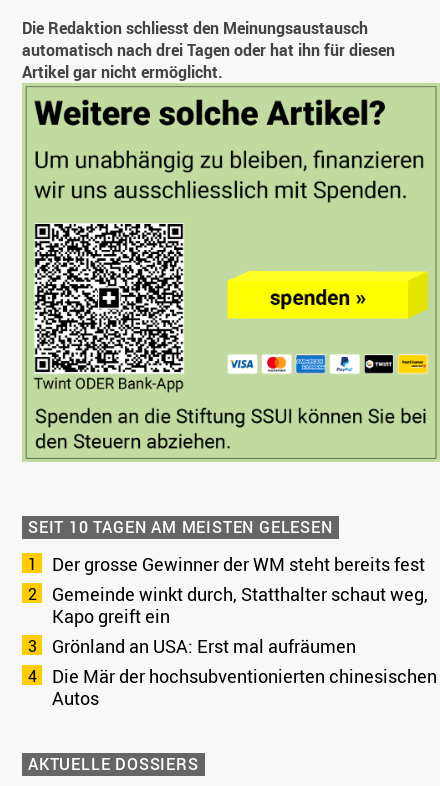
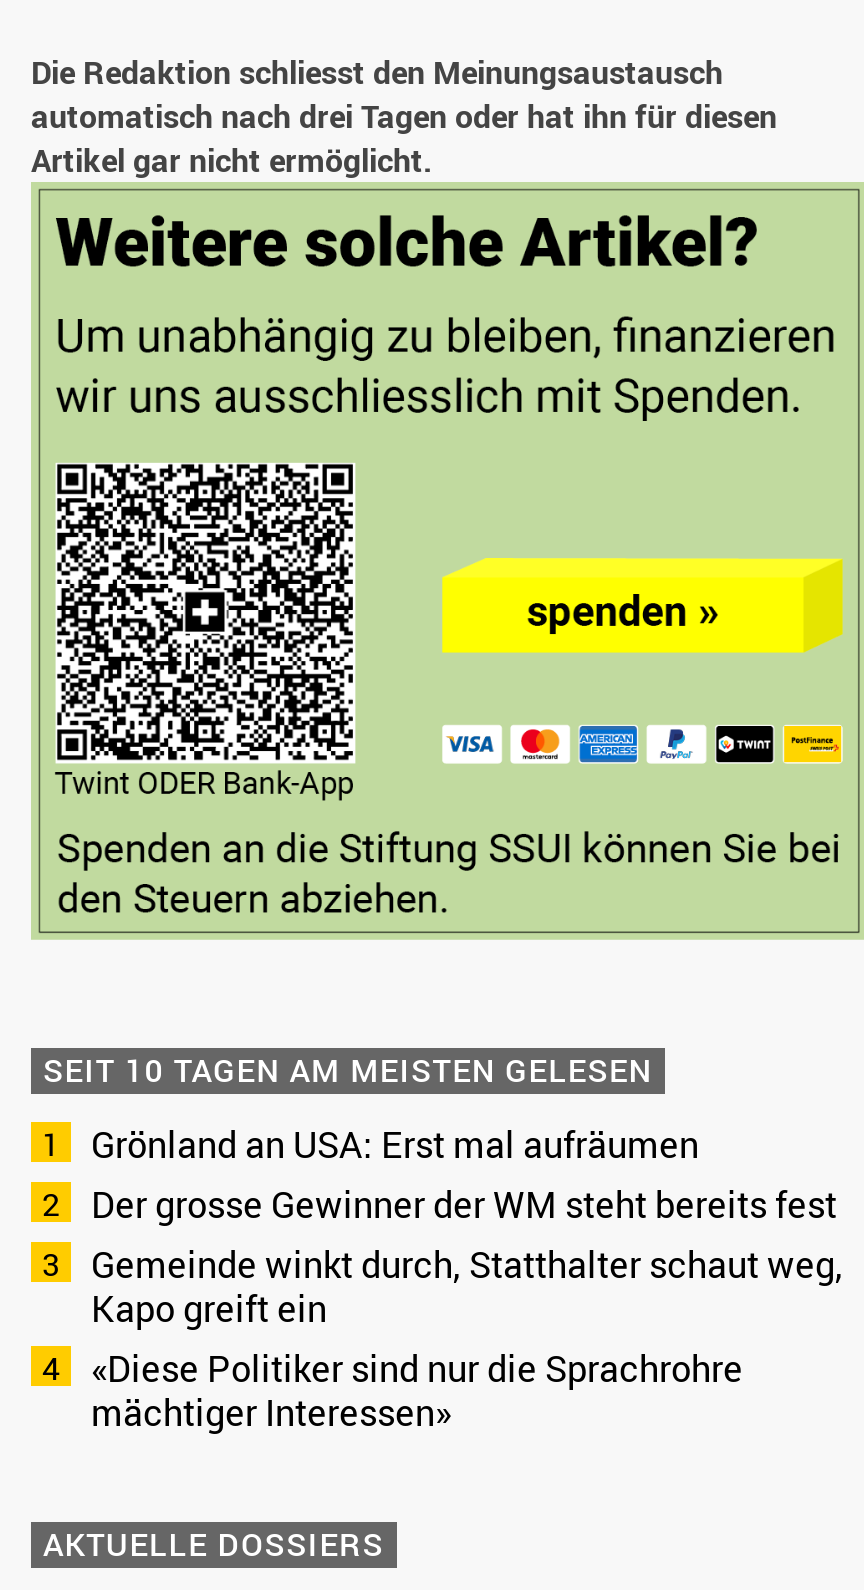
moved down: Der grosse Gewinner der WM steht bereits fest | Gemeinde winkt durch, Statthalter schaut weg, | Kapo greift ein

moved up: Grönland an USA: Erst mal aufräumen

- Die Mär der hochsubventionierten chinesischen
- Autos
+ «Diese Politiker sind nur die Sprachrohre
+ mächtiger Interessen»
